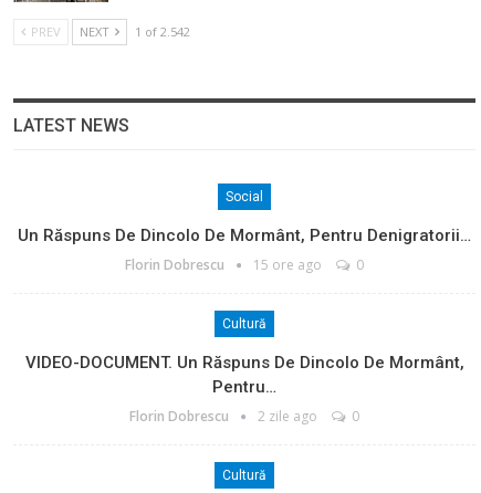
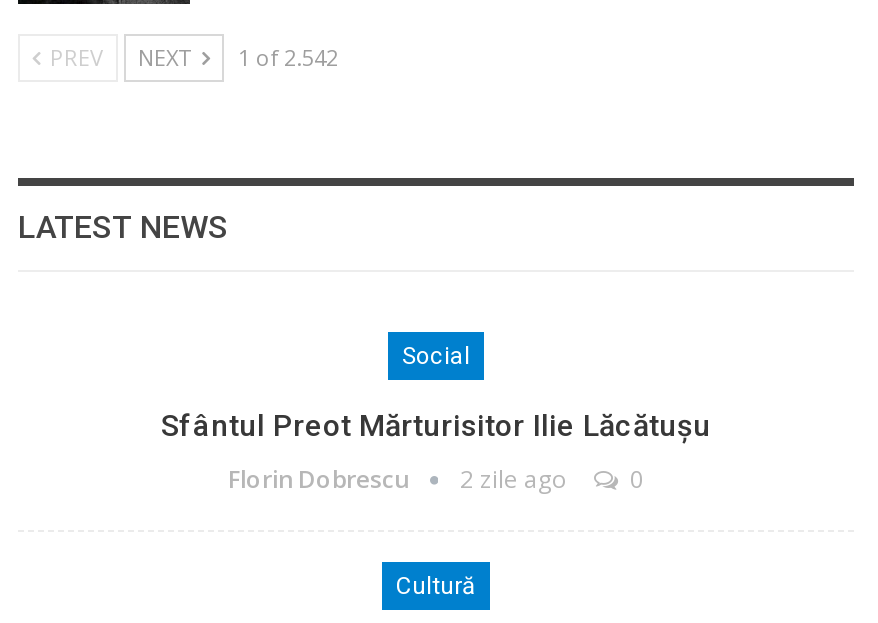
- Un Răspuns De Dincolo De Mormânt, Pentru Denigratorii…
- Florin Dobrescu
- 15 ore ago
- 0
- Cultură
- VIDEO-DOCUMENT. Un Răspuns De Dincolo De Mormânt,
- Pentru…
+ Sfântul Preot Mărturisitor Ilie Lăcătușu
